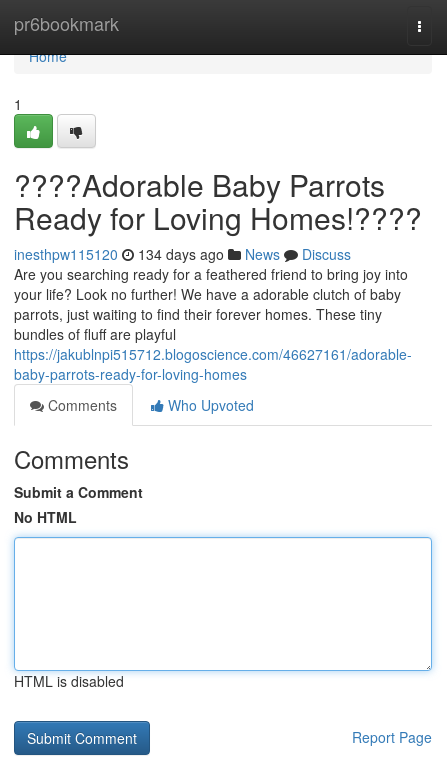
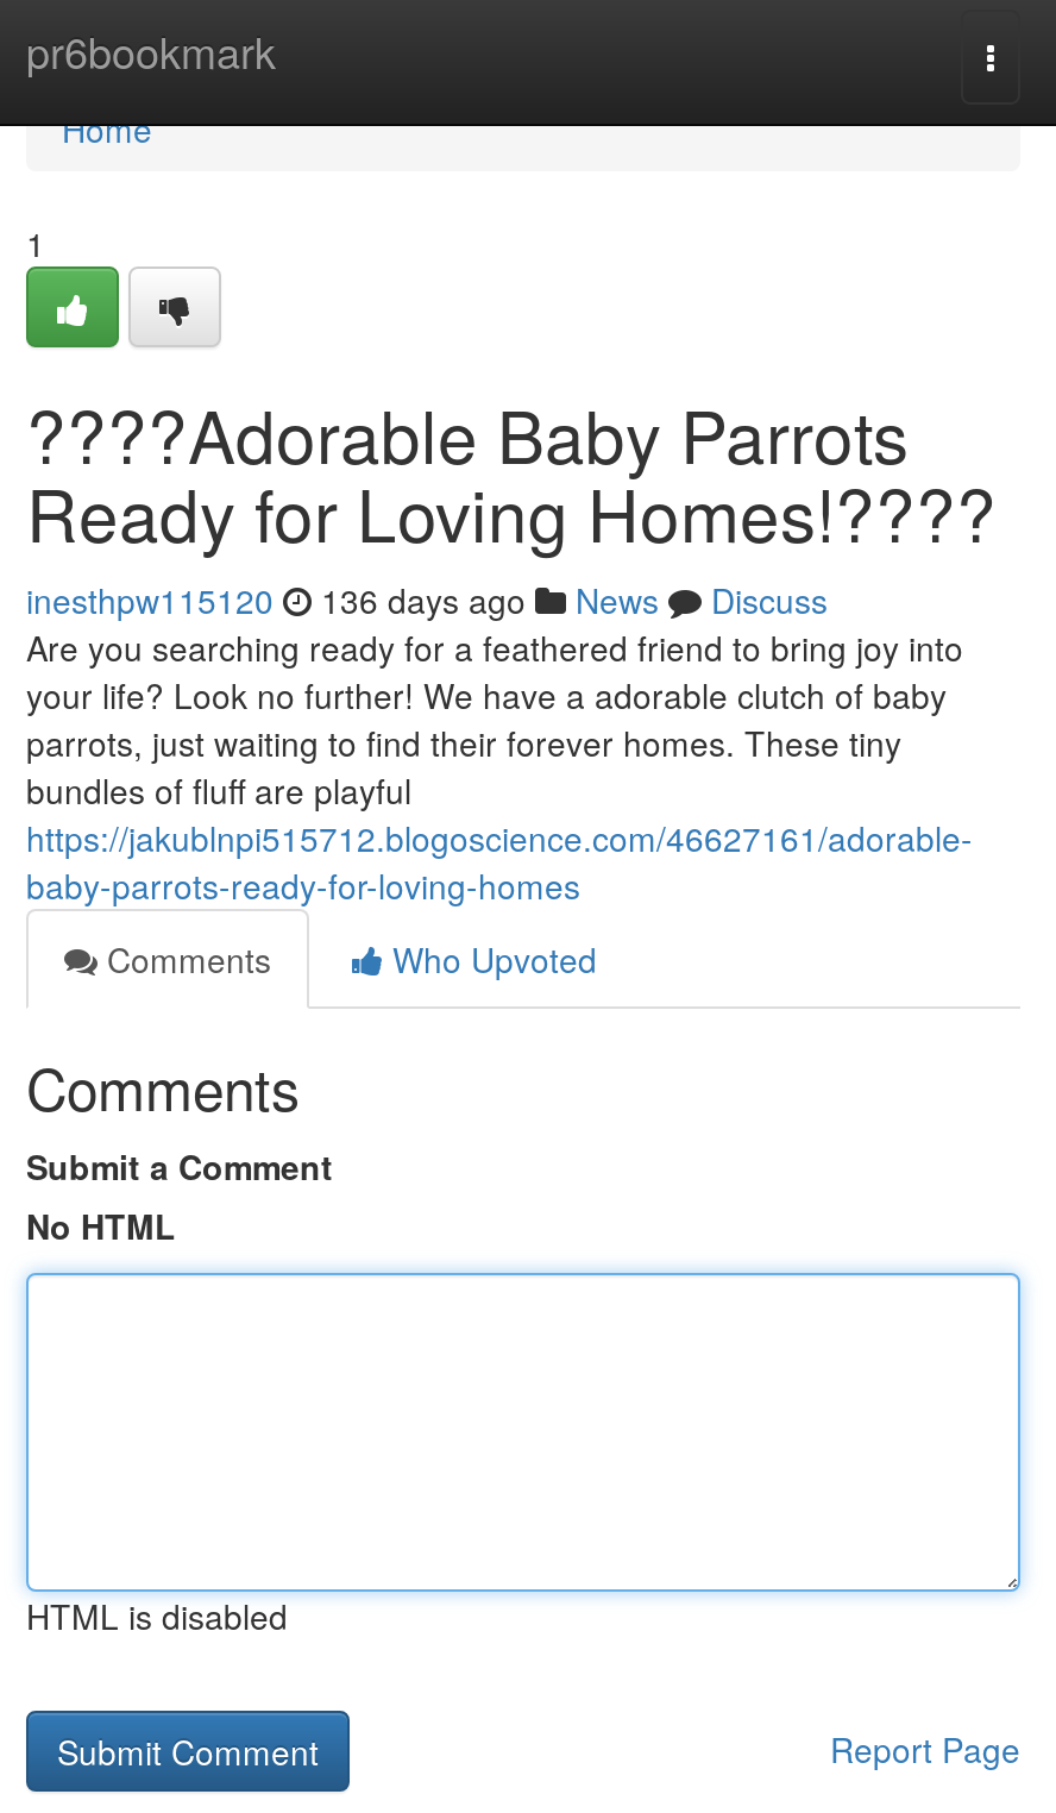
- inesthpw115120 134 days ago News Discuss
+ inesthpw115120 136 days ago News Discuss
